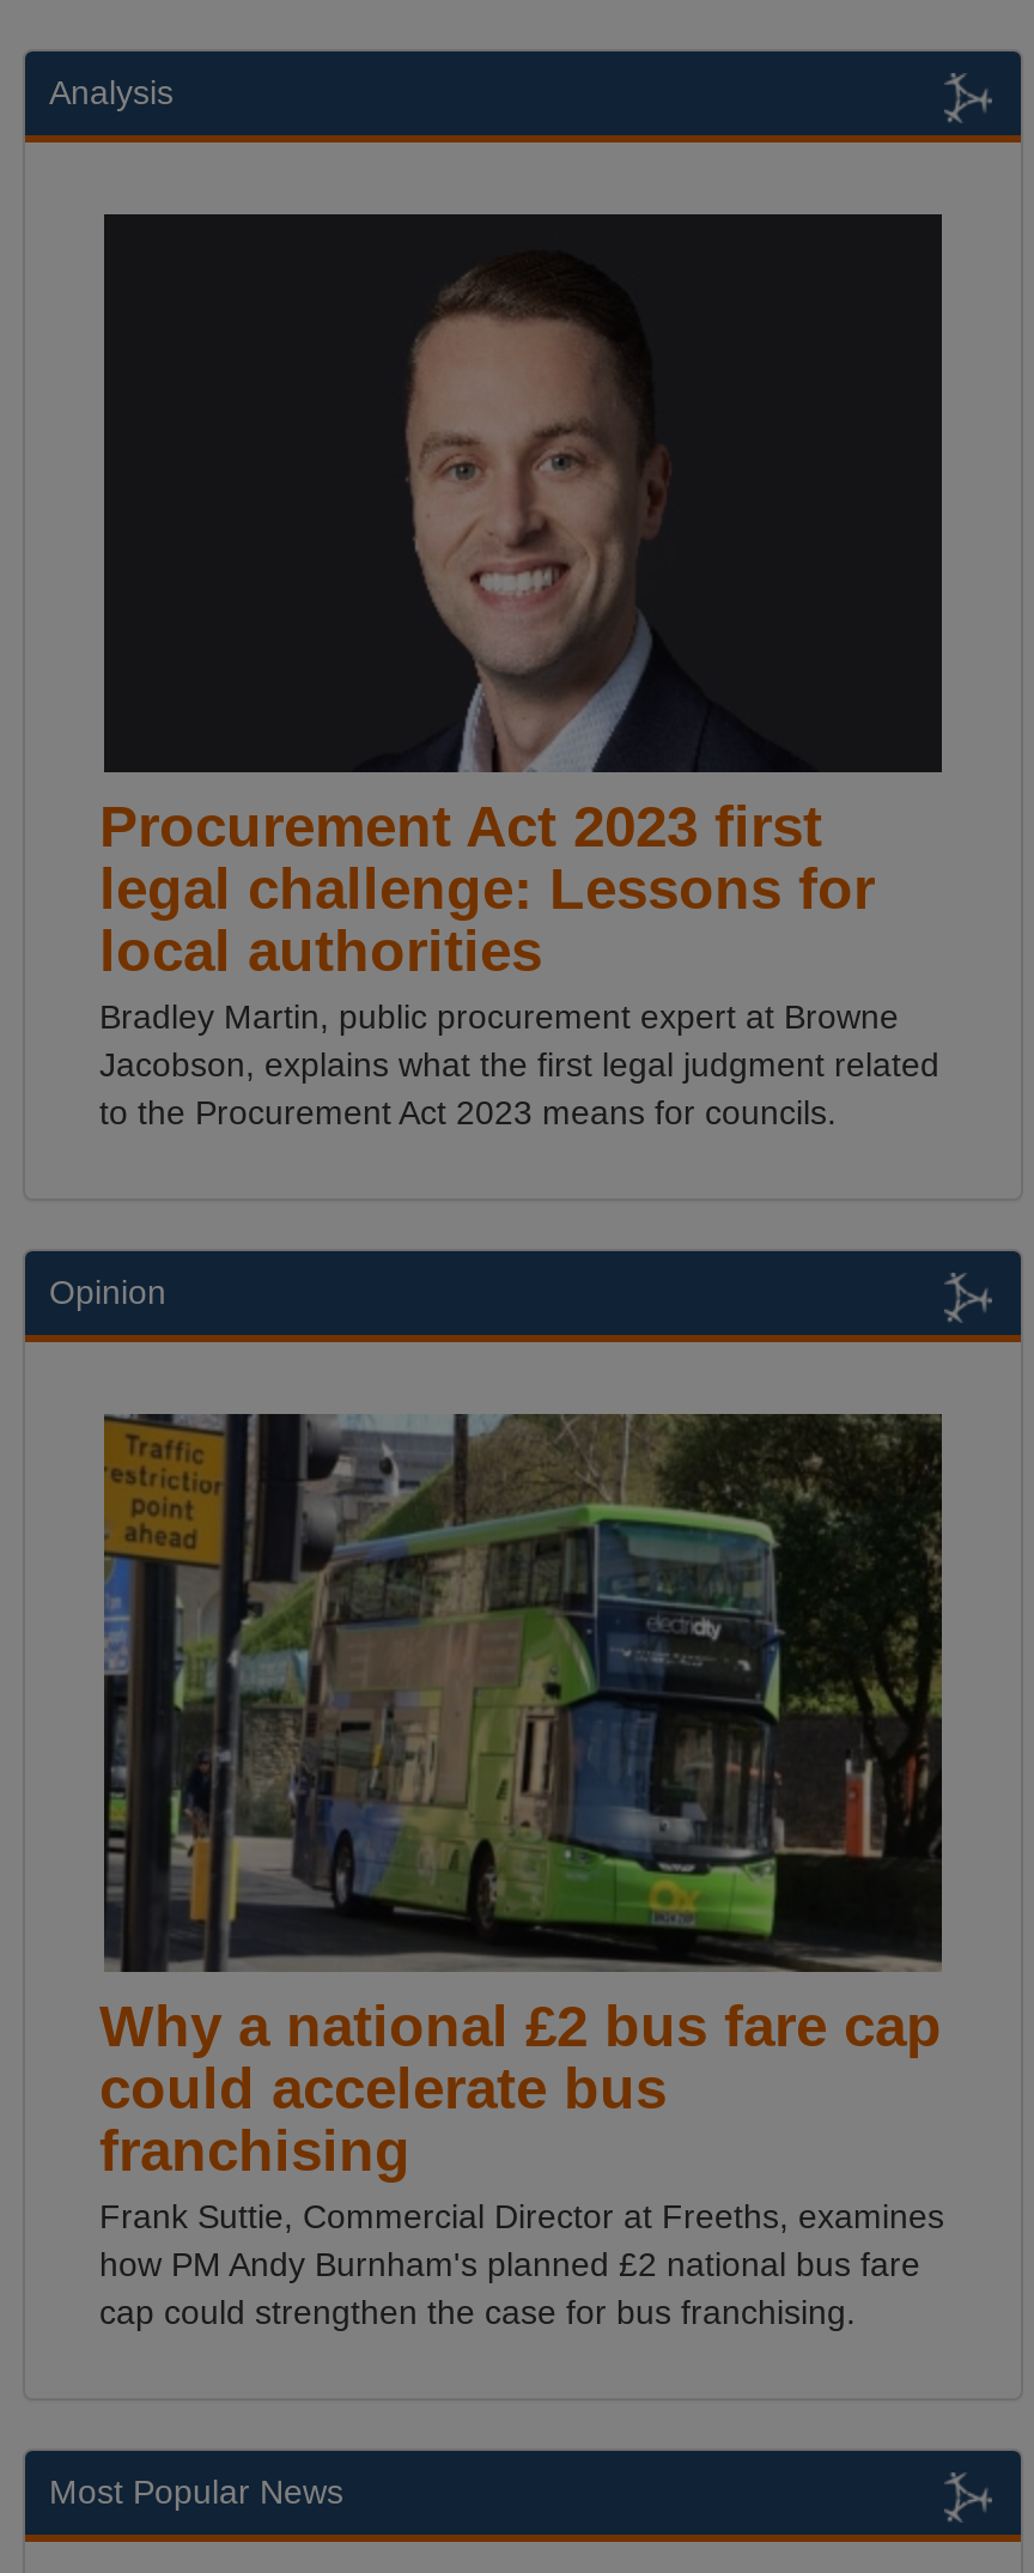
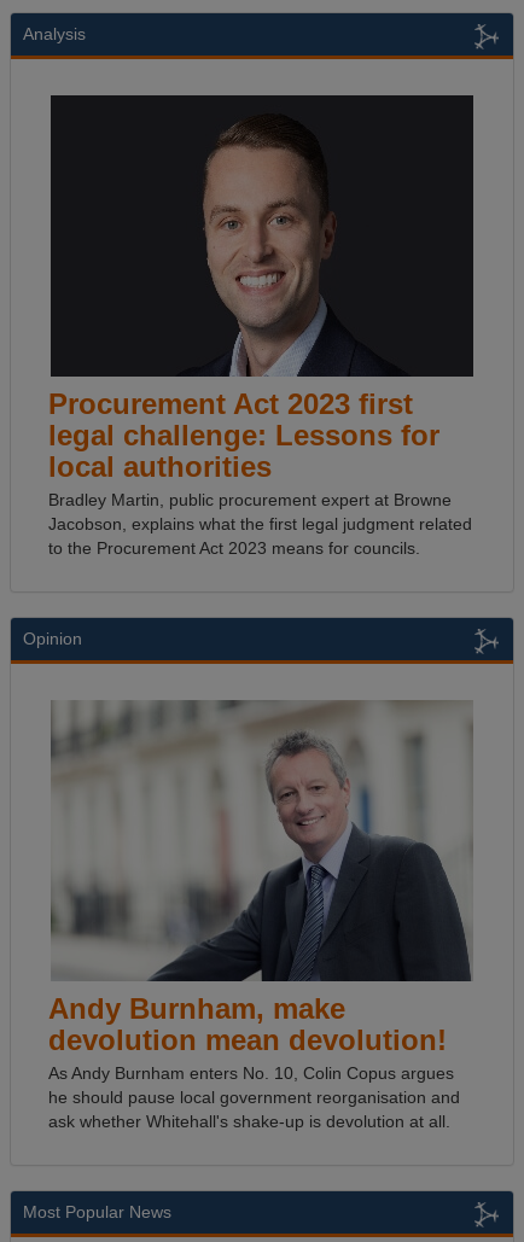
- [image]
- Why a national £2 bus fare cap
- could accelerate bus
- franchising
- Frank Suttie, Commercial Director at Freeths, examines
- how PM Andy Burnham's planned £2 national bus fare
- cap could strengthen the case for bus franchising.
+ [image]
+ Andy Burnham, make
+ devolution mean devolution!
+ As Andy Burnham enters No. 10, Colin Copus argues
+ he should pause local government reorganisation and
+ ask whether Whitehall's shake-up is devolution at all.
